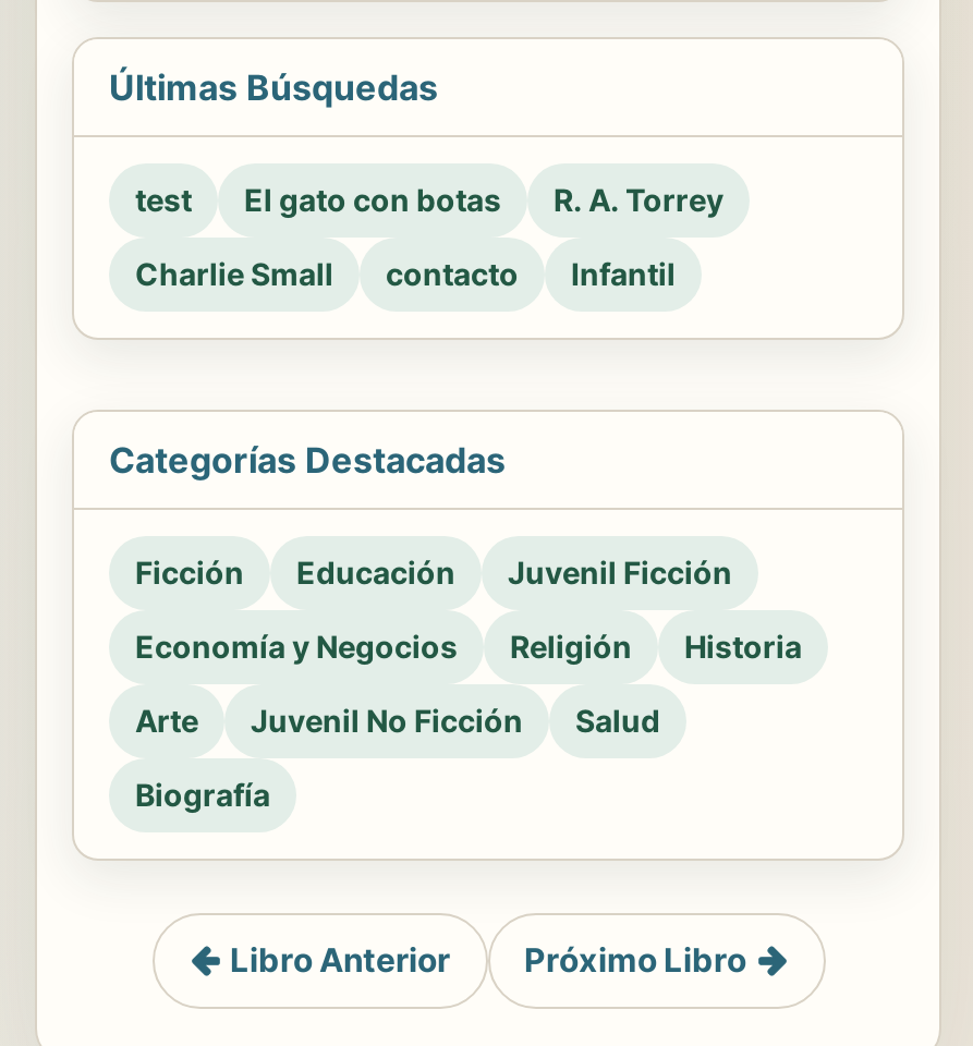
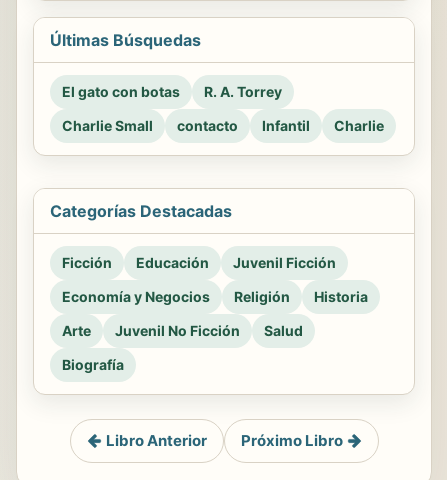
- test

+ Charlie
